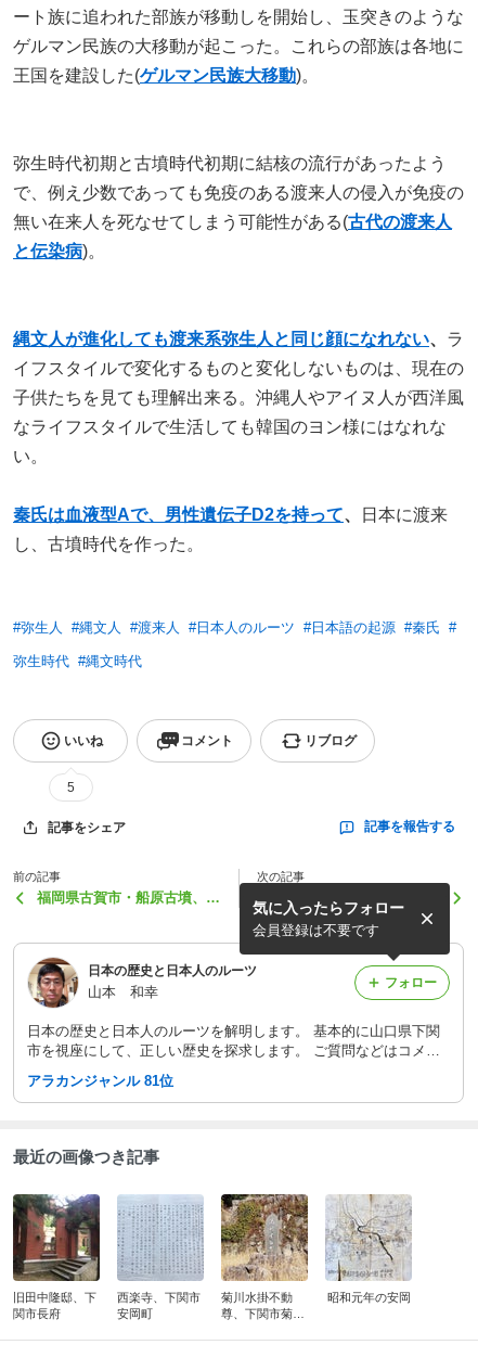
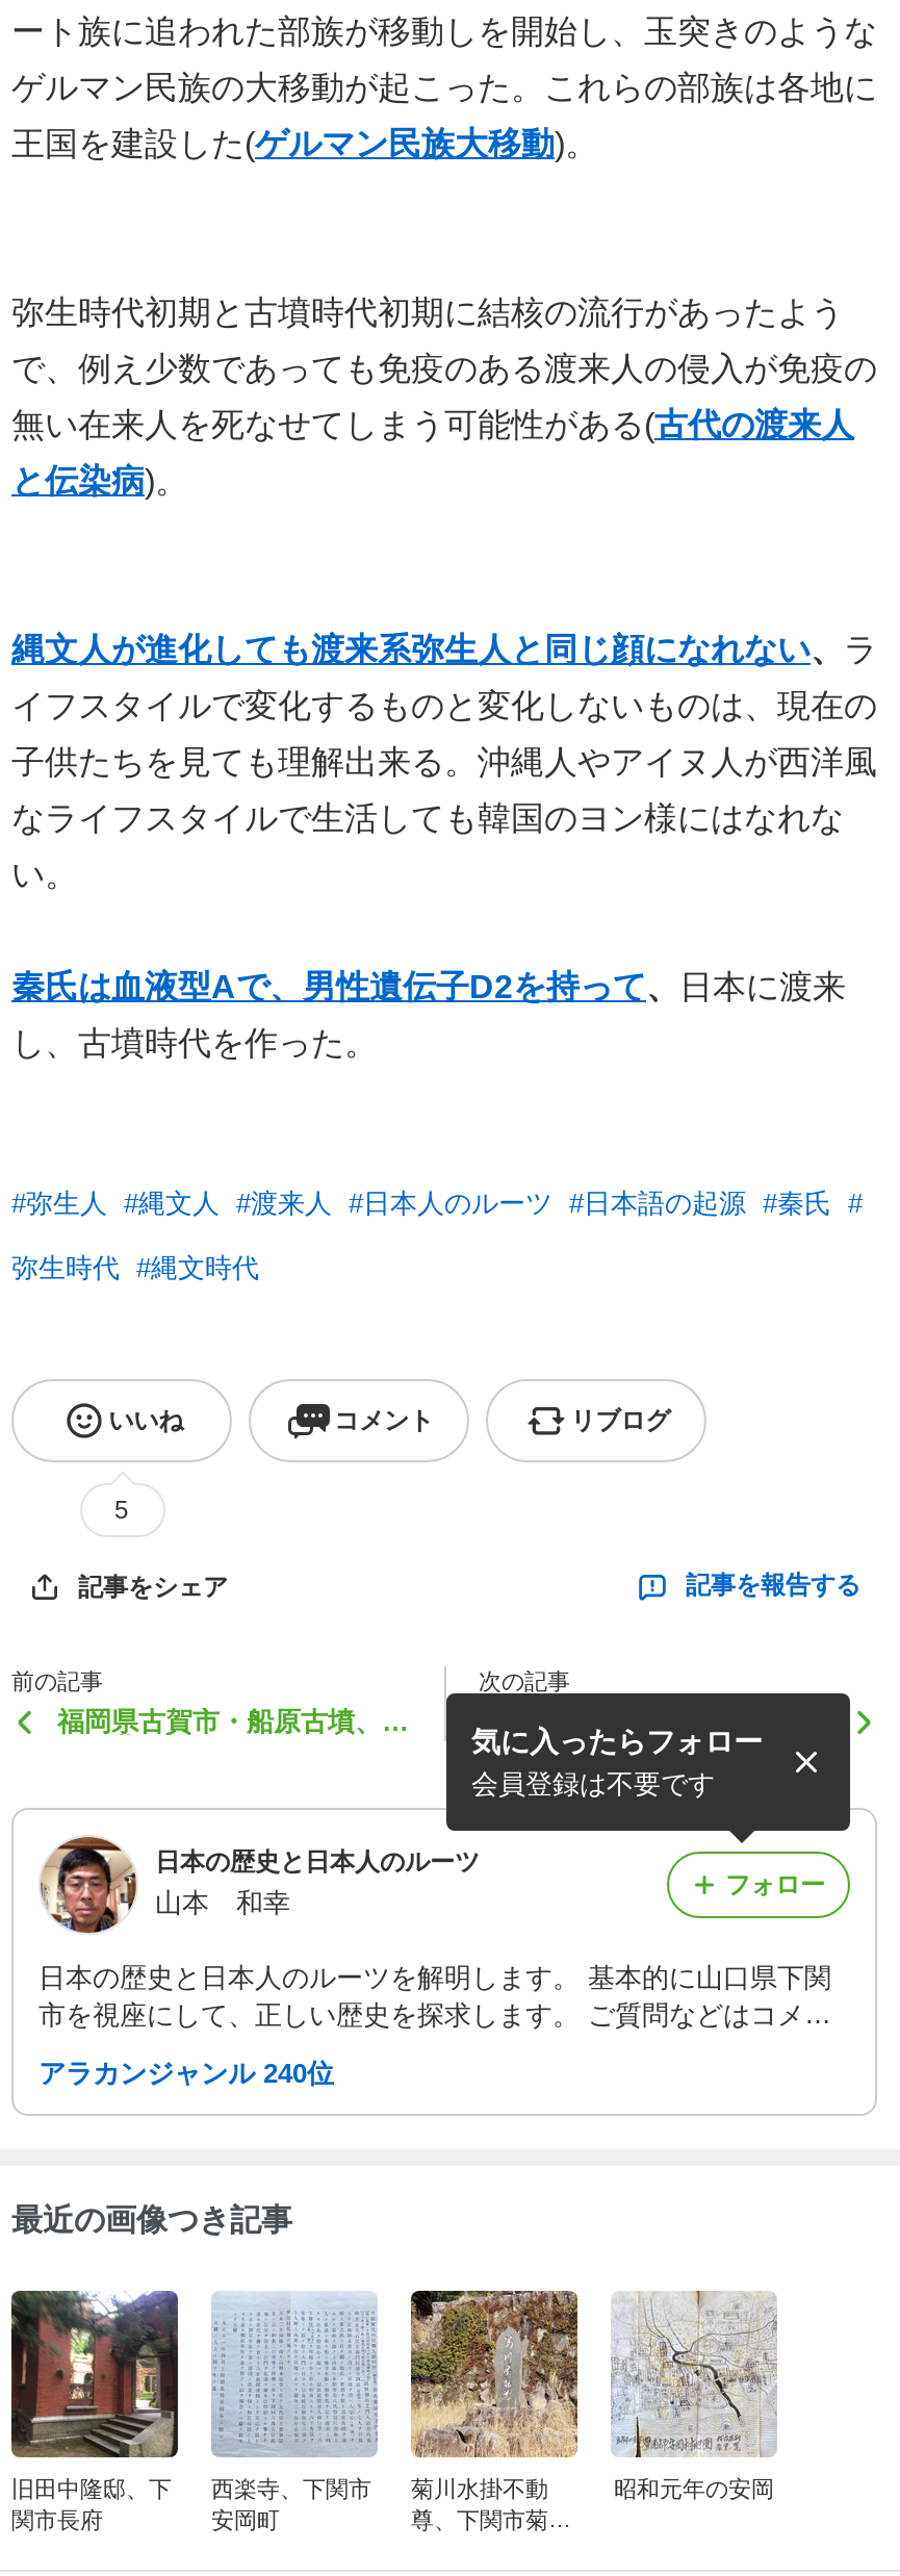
- アラカンジャンル 81位
+ アラカンジャンル 240位
